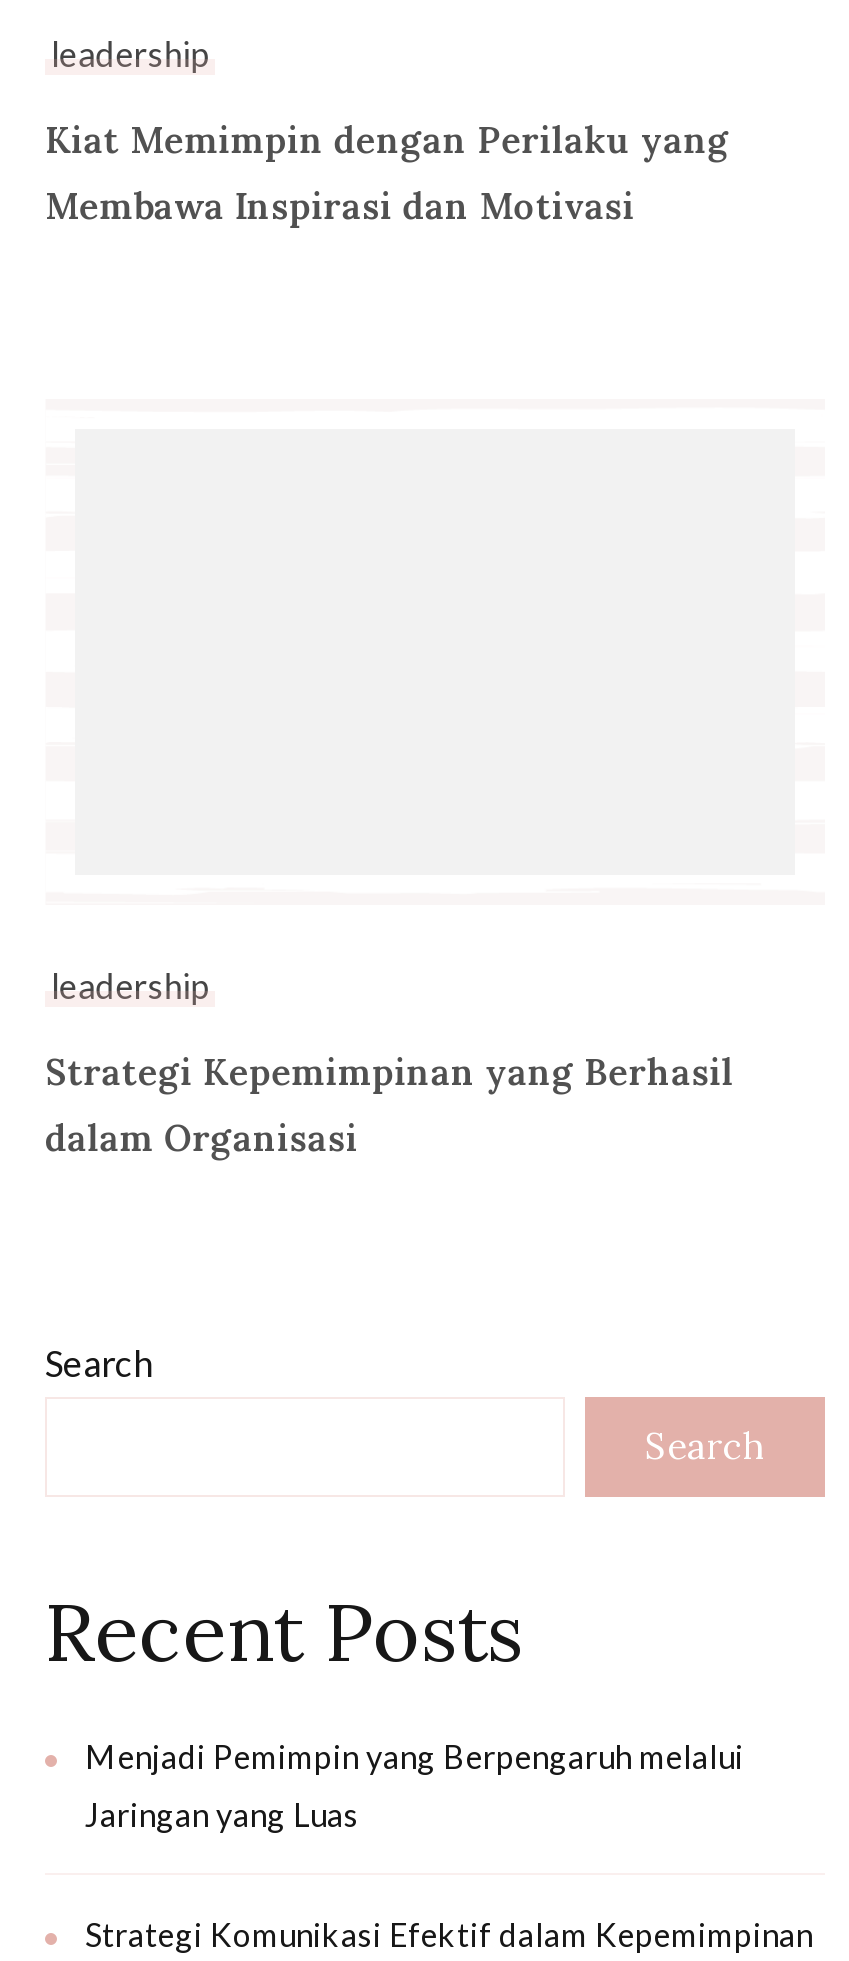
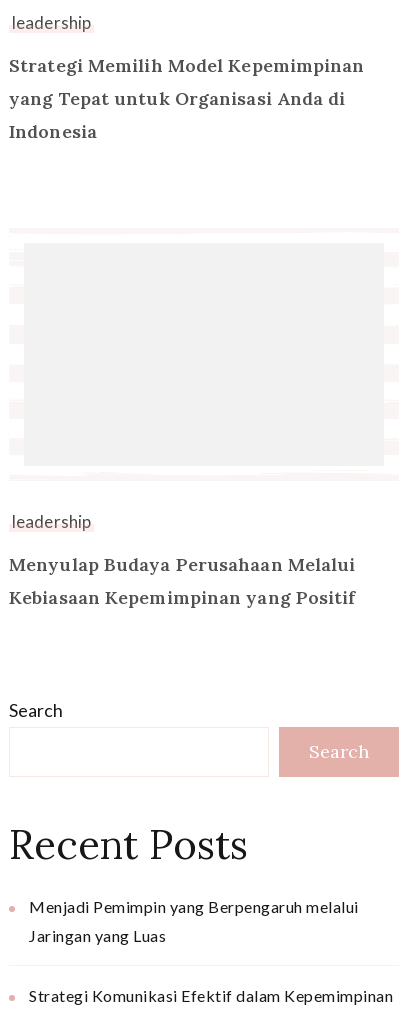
- Kiat Memimpin dengan Perilaku yang
- Membawa Inspirasi dan Motivasi
+ Strategi Memilih Model Kepemimpinan
+ yang Tepat untuk Organisasi Anda di
+ Indonesia

- Strategi Kepemimpinan yang Berhasil
- dalam Organisasi
+ Menyulap Budaya Perusahaan Melalui
+ Kebiasaan Kepemimpinan yang Positif
